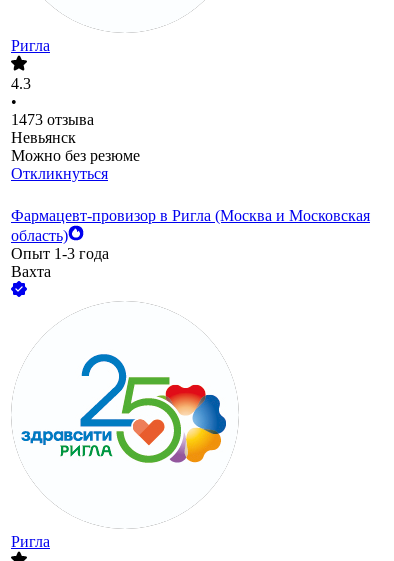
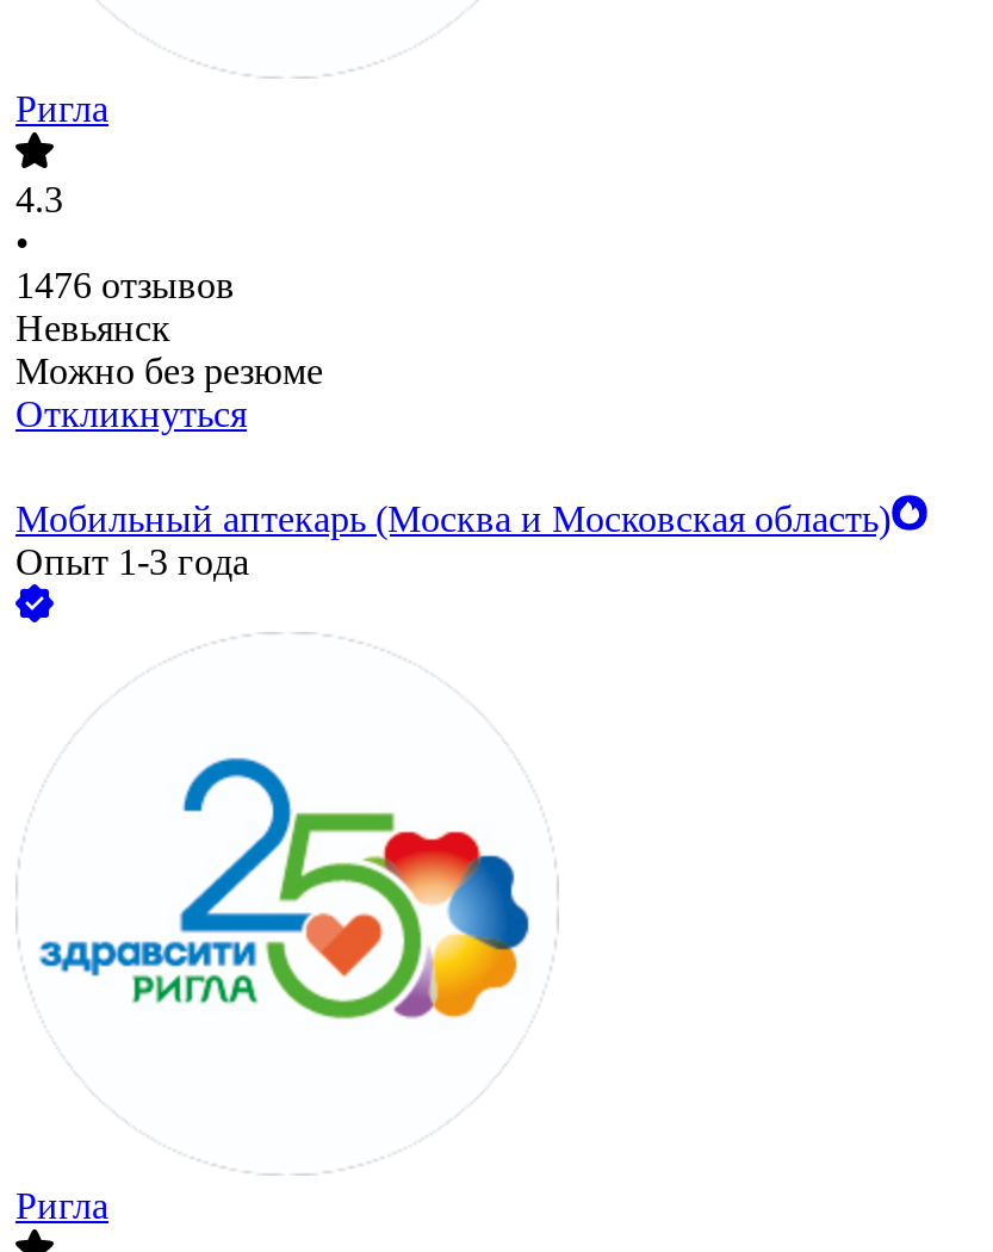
- 1473 отзыва
+ 1476 отзывов

- Фармацевт-провизор в Ригла (Москва и Московская
- область)
+ Мобильный аптекарь (Москва и Московская область)

- Вахта
